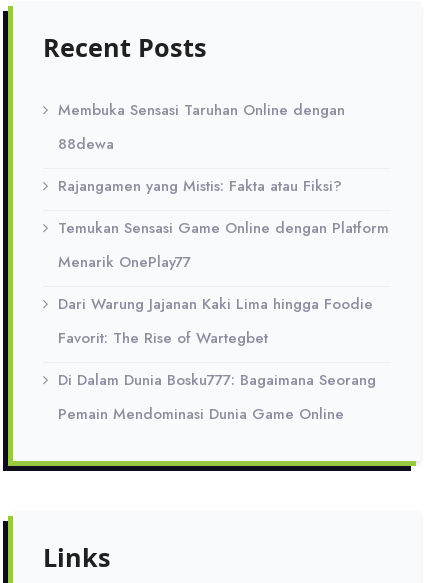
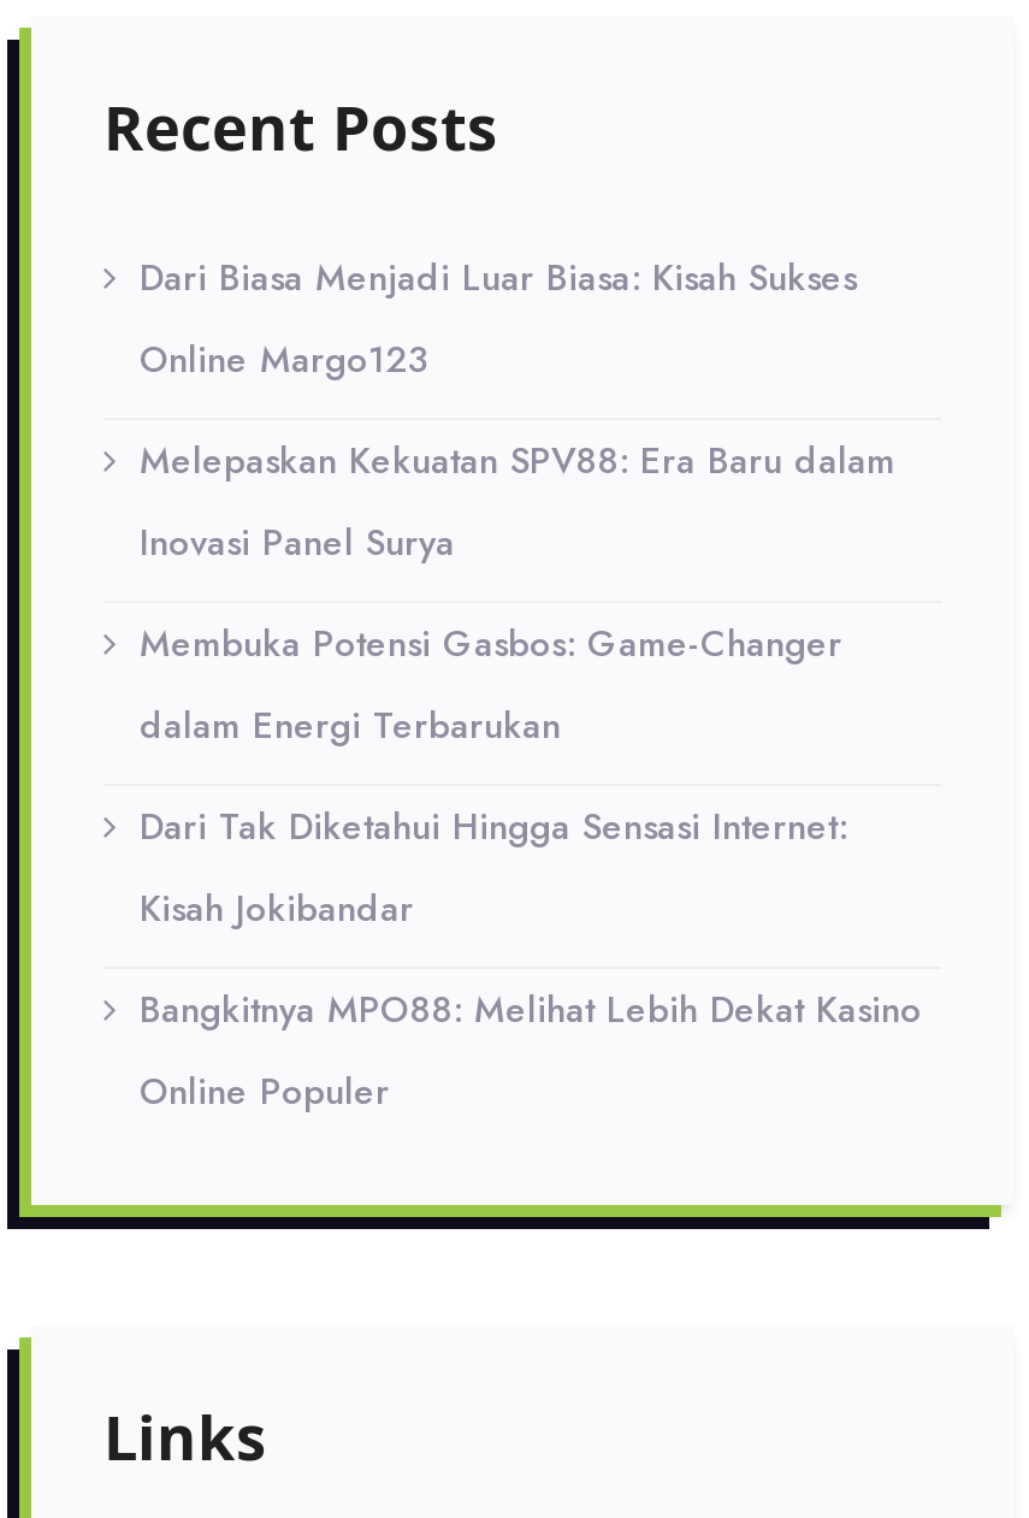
- Membuka Sensasi Taruhan Online dengan
- 88dewa
- Rajangamen yang Mistis: Fakta atau Fiksi?
- Temukan Sensasi Game Online dengan Platform
- Menarik OnePlay77
- Dari Warung Jajanan Kaki Lima hingga Foodie
- Favorit: The Rise of Wartegbet
- Di Dalam Dunia Bosku777: Bagaimana Seorang
- Pemain Mendominasi Dunia Game Online
+ Dari Biasa Menjadi Luar Biasa: Kisah Sukses
+ Online Margo123
+ Melepaskan Kekuatan SPV88: Era Baru dalam
+ Inovasi Panel Surya
+ Membuka Potensi Gasbos: Game-Changer
+ dalam Energi Terbarukan
+ Dari Tak Diketahui Hingga Sensasi Internet:
+ Kisah Jokibandar
+ Bangkitnya MPO88: Melihat Lebih Dekat Kasino
+ Online Populer
